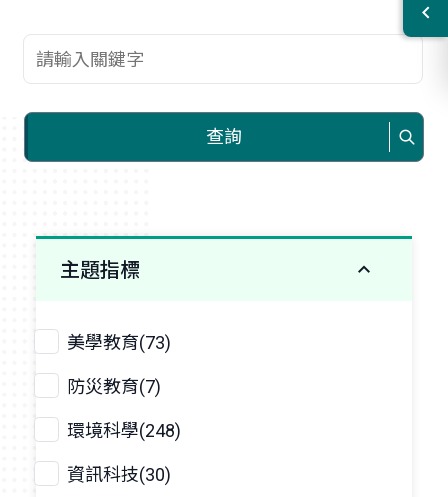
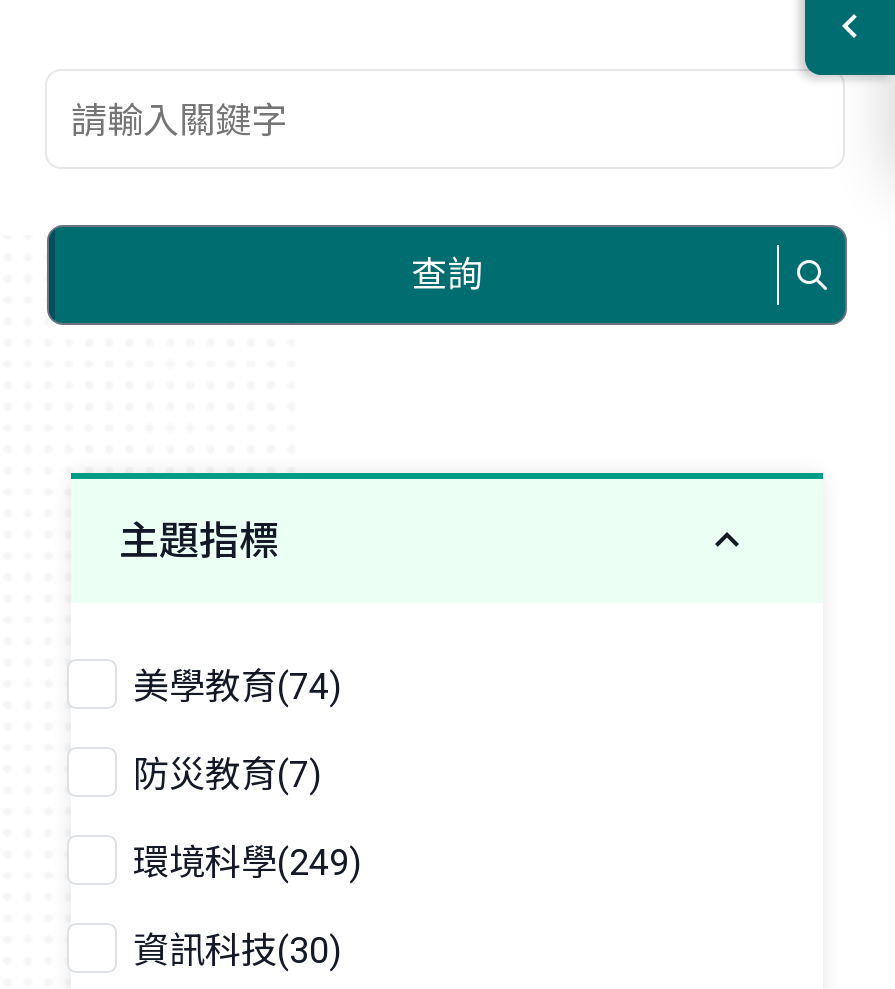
- 美學教育(73)
+ 美學教育(74)

- 環境科學(248)
+ 環境科學(249)
